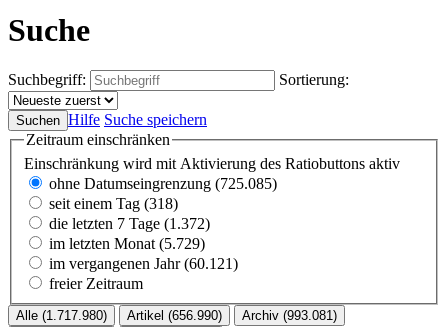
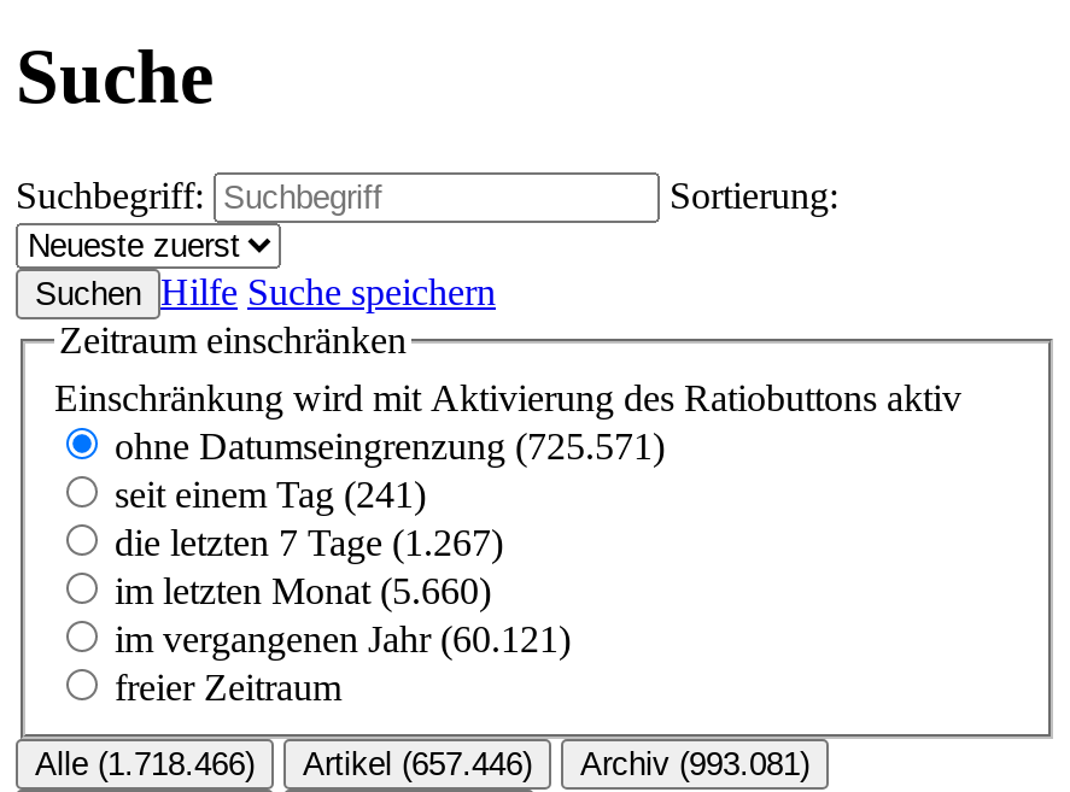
- ohne Datumseingrenzung (725.085)
+ ohne Datumseingrenzung (725.571)

- seit einem Tag (318)
+ seit einem Tag (241)

- die letzten 7 Tage (1.372)
+ die letzten 7 Tage (1.267)

- im letzten Monat (5.729)
+ im letzten Monat (5.660)

- Alle (1.717.980)
+ Alle (1.718.466)

- Artikel (656.990)
+ Artikel (657.446)
